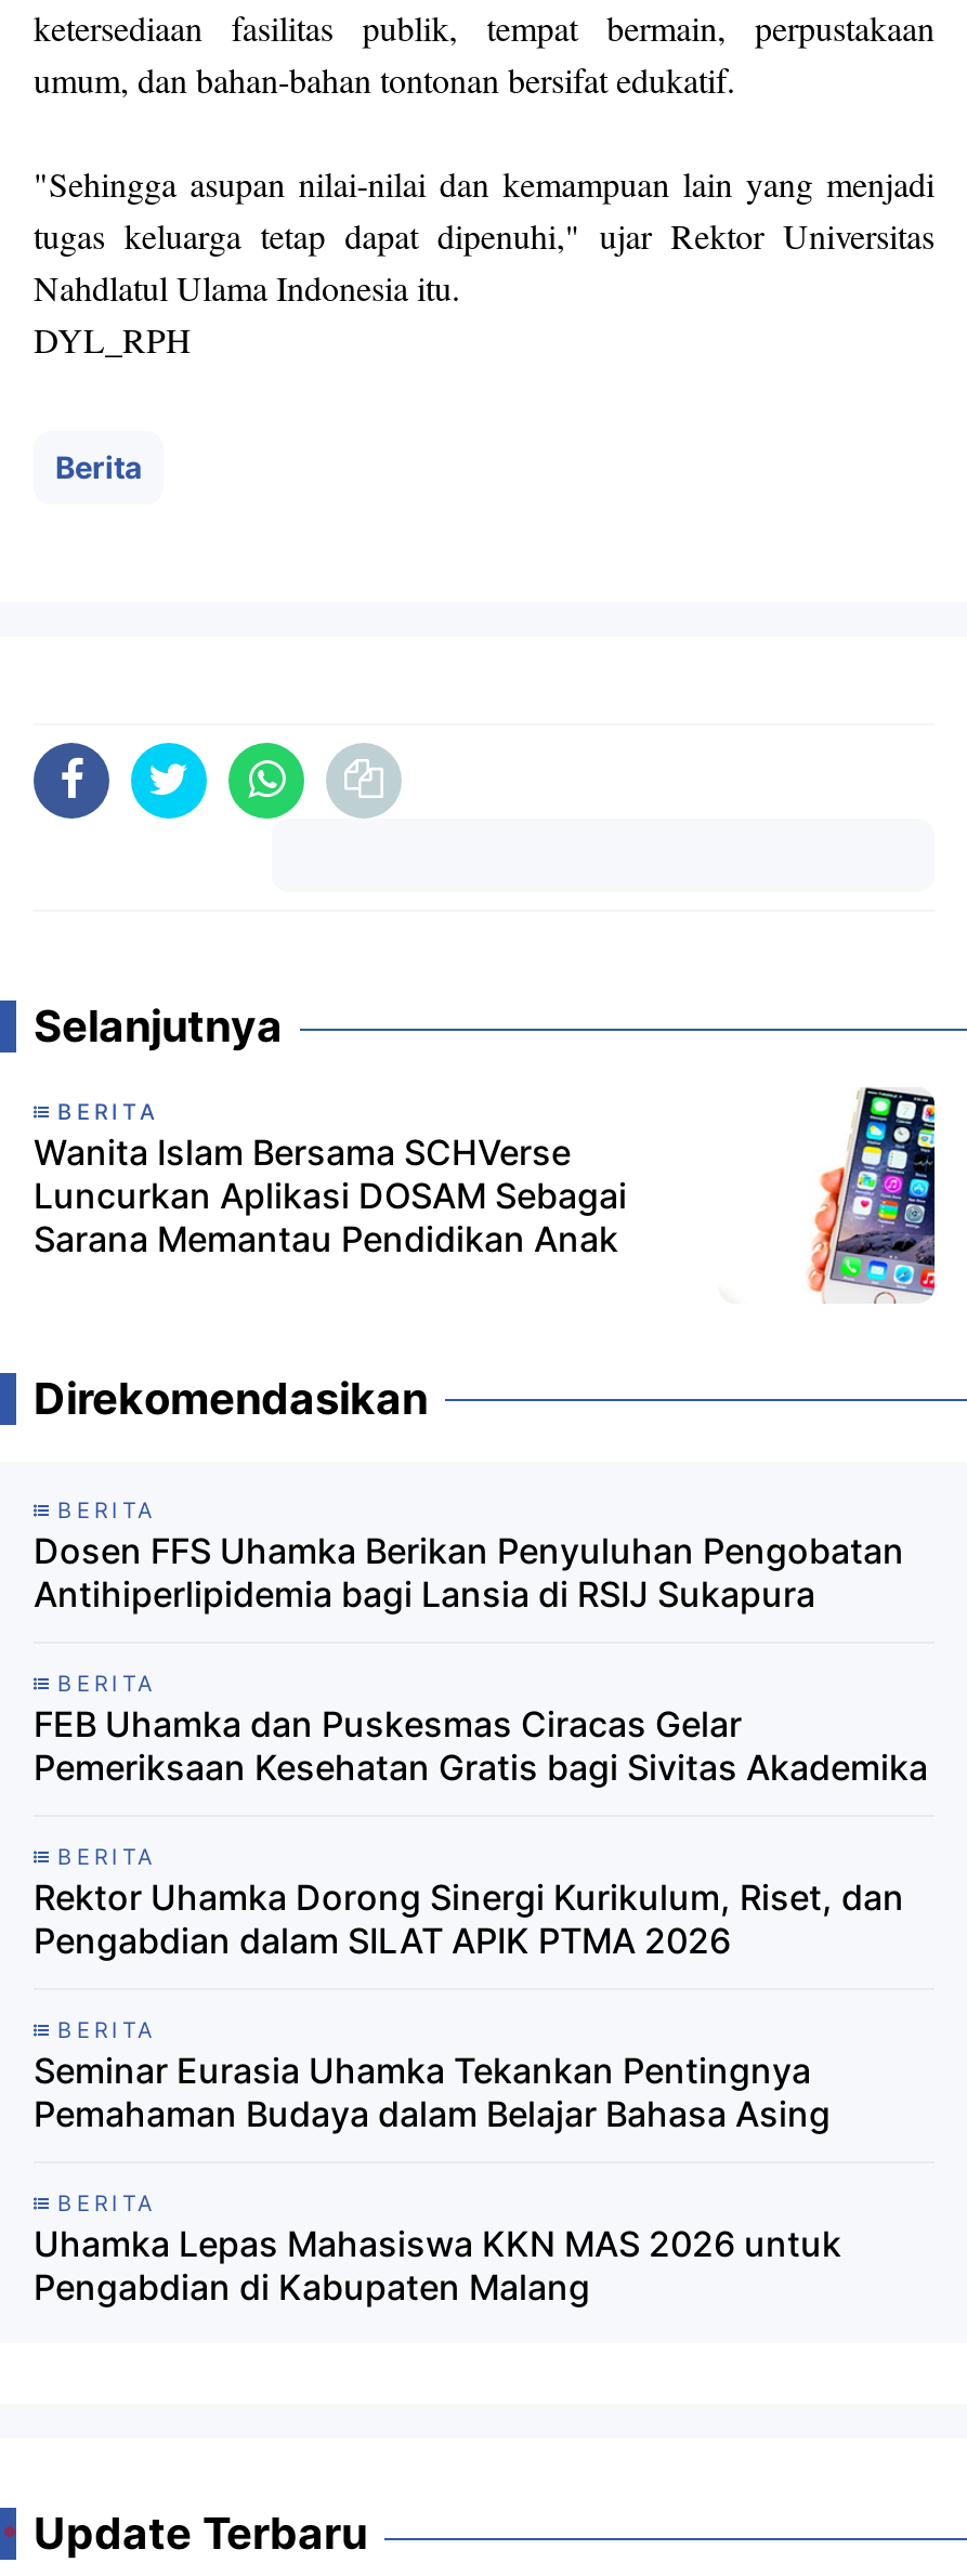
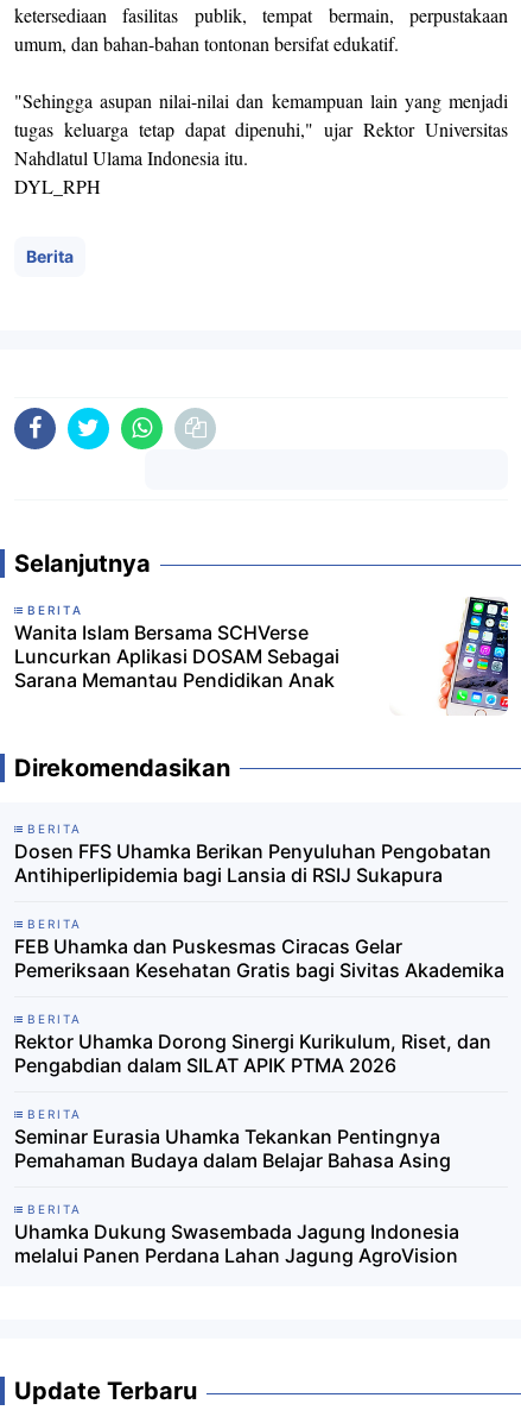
- Uhamka Lepas Mahasiswa KKN MAS 2026 untuk
- Pengabdian di Kabupaten Malang
+ Uhamka Dukung Swasembada Jagung Indonesia
+ melalui Panen Perdana Lahan Jagung AgroVision
